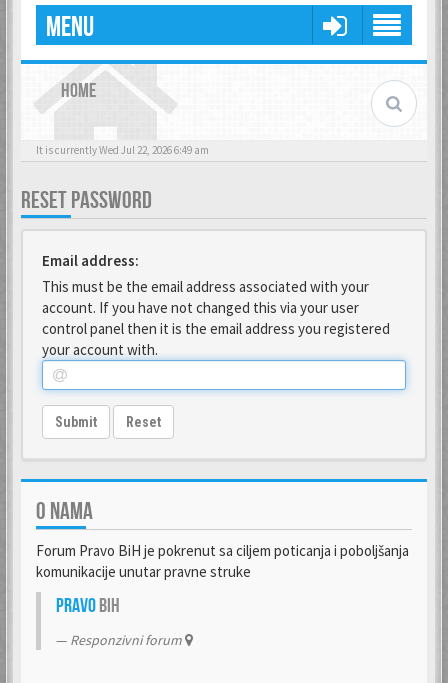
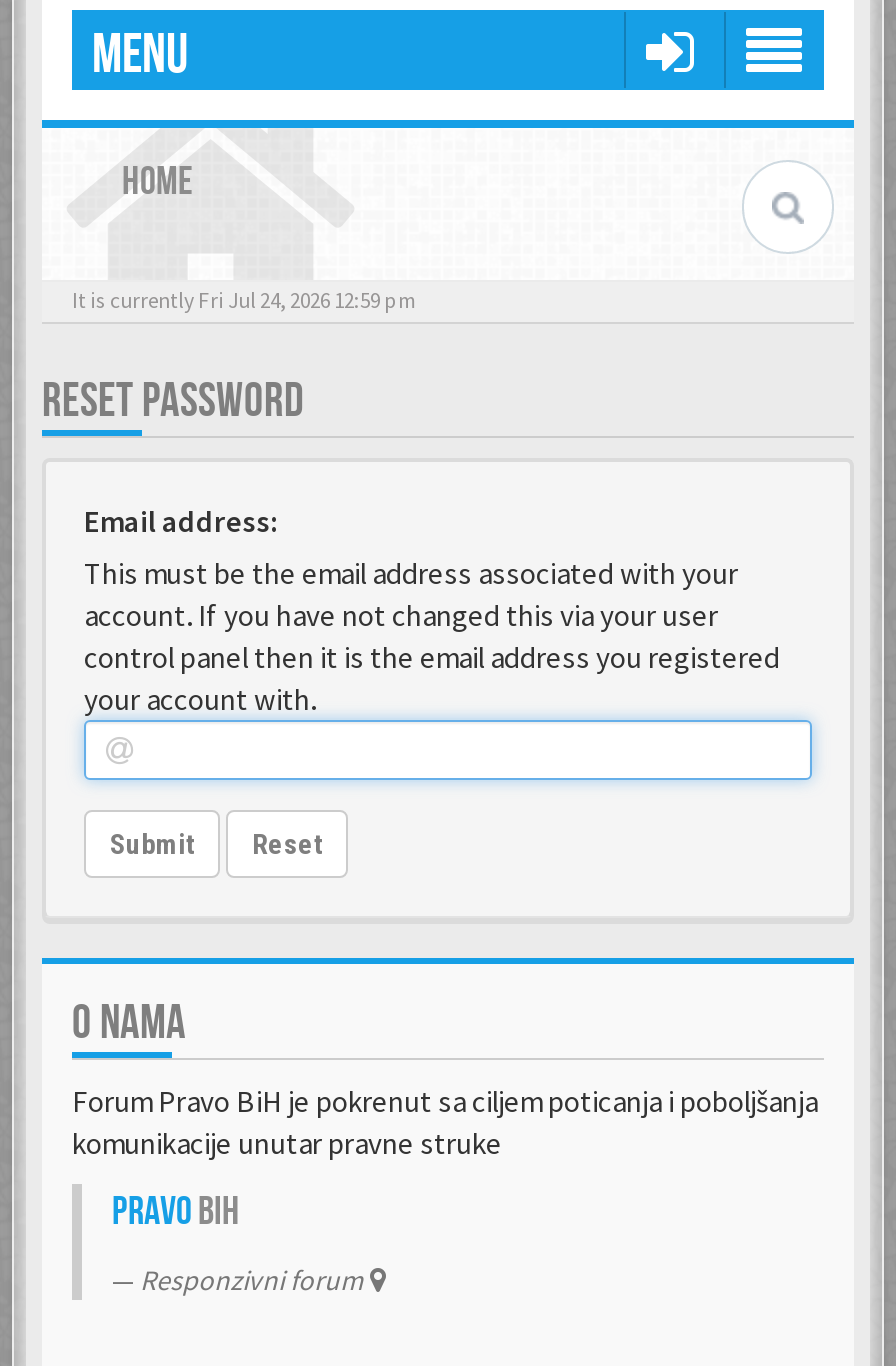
- It is currently Wed Jul 22, 2026 6:49 am
+ It is currently Fri Jul 24, 2026 12:59 pm
